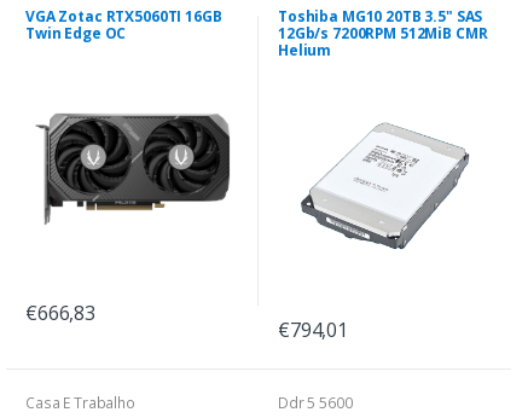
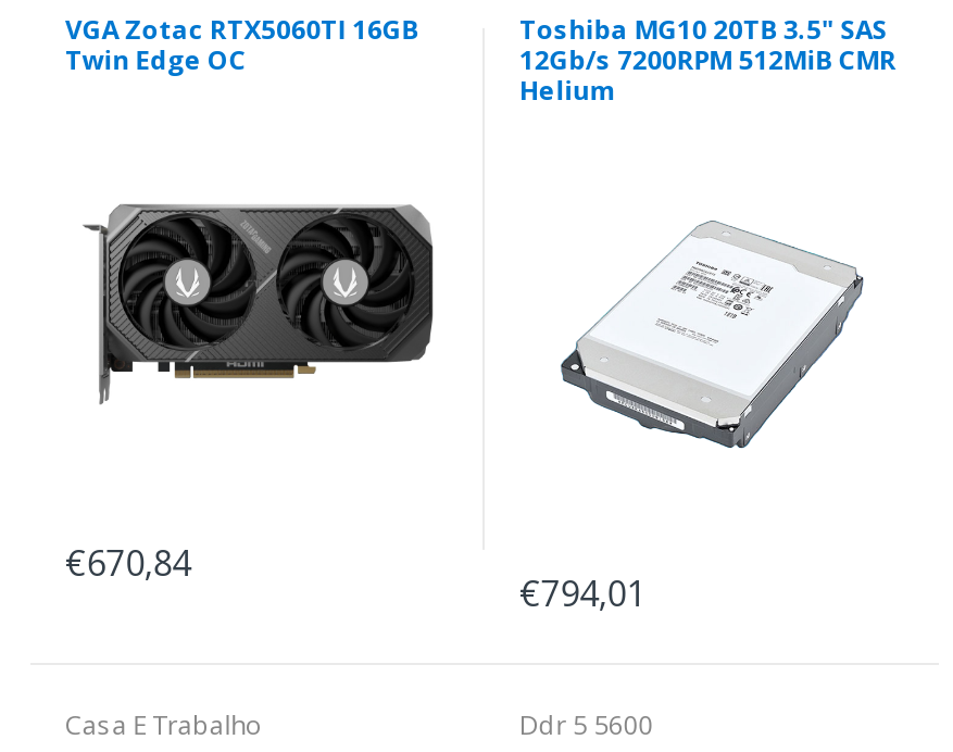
- €666,83
+ €670,84
